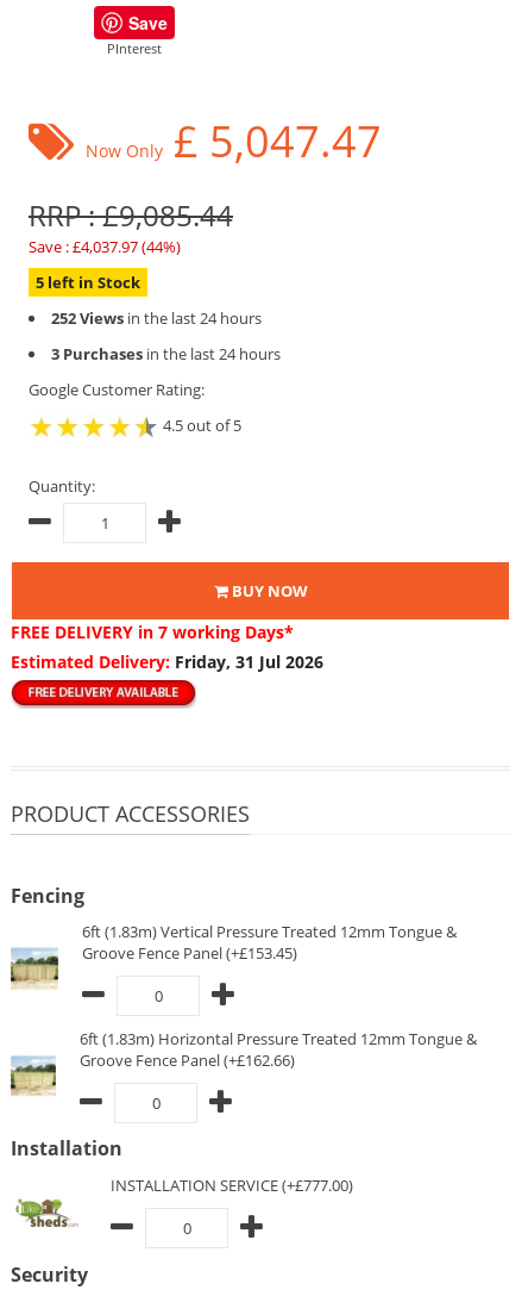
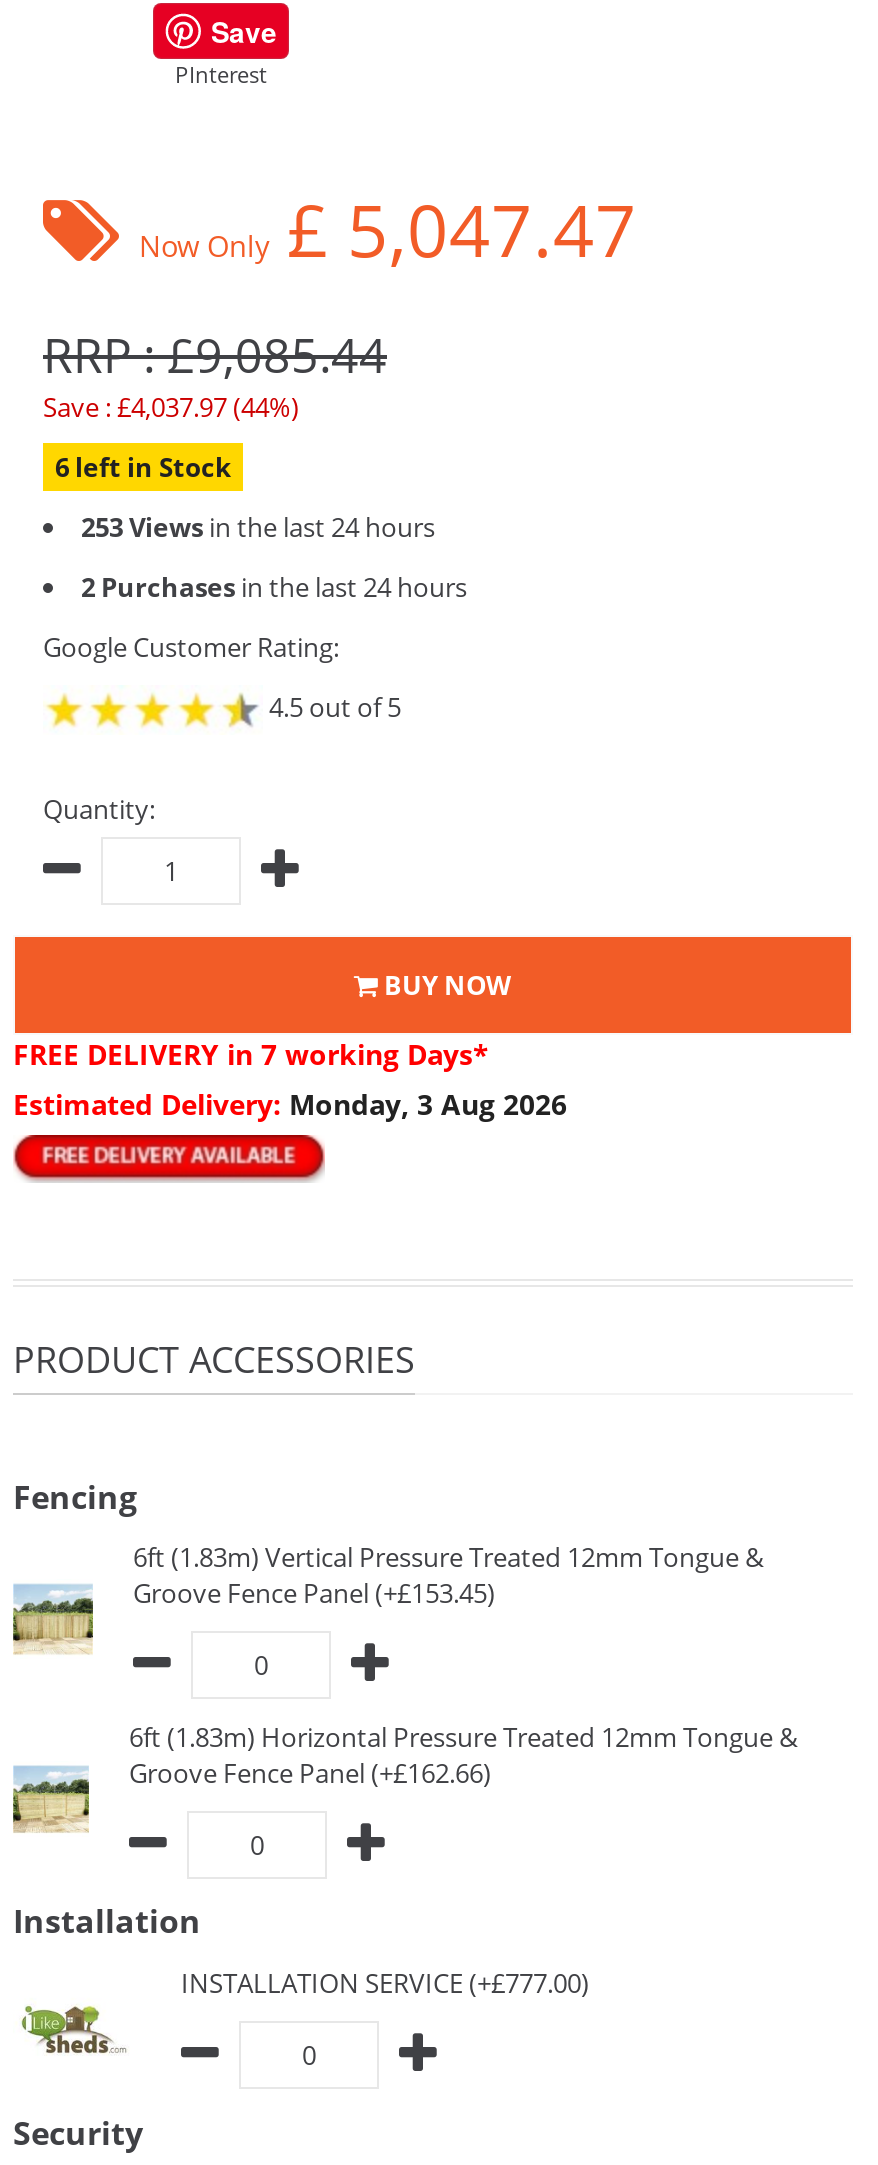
- 5 left in Stock
+ 6 left in Stock

- 252 Views in the last 24 hours
+ 253 Views in the last 24 hours

- 3 Purchases in the last 24 hours
+ 2 Purchases in the last 24 hours

- Estimated Delivery: Friday, 31 Jul 2026
+ Estimated Delivery: Monday, 3 Aug 2026
